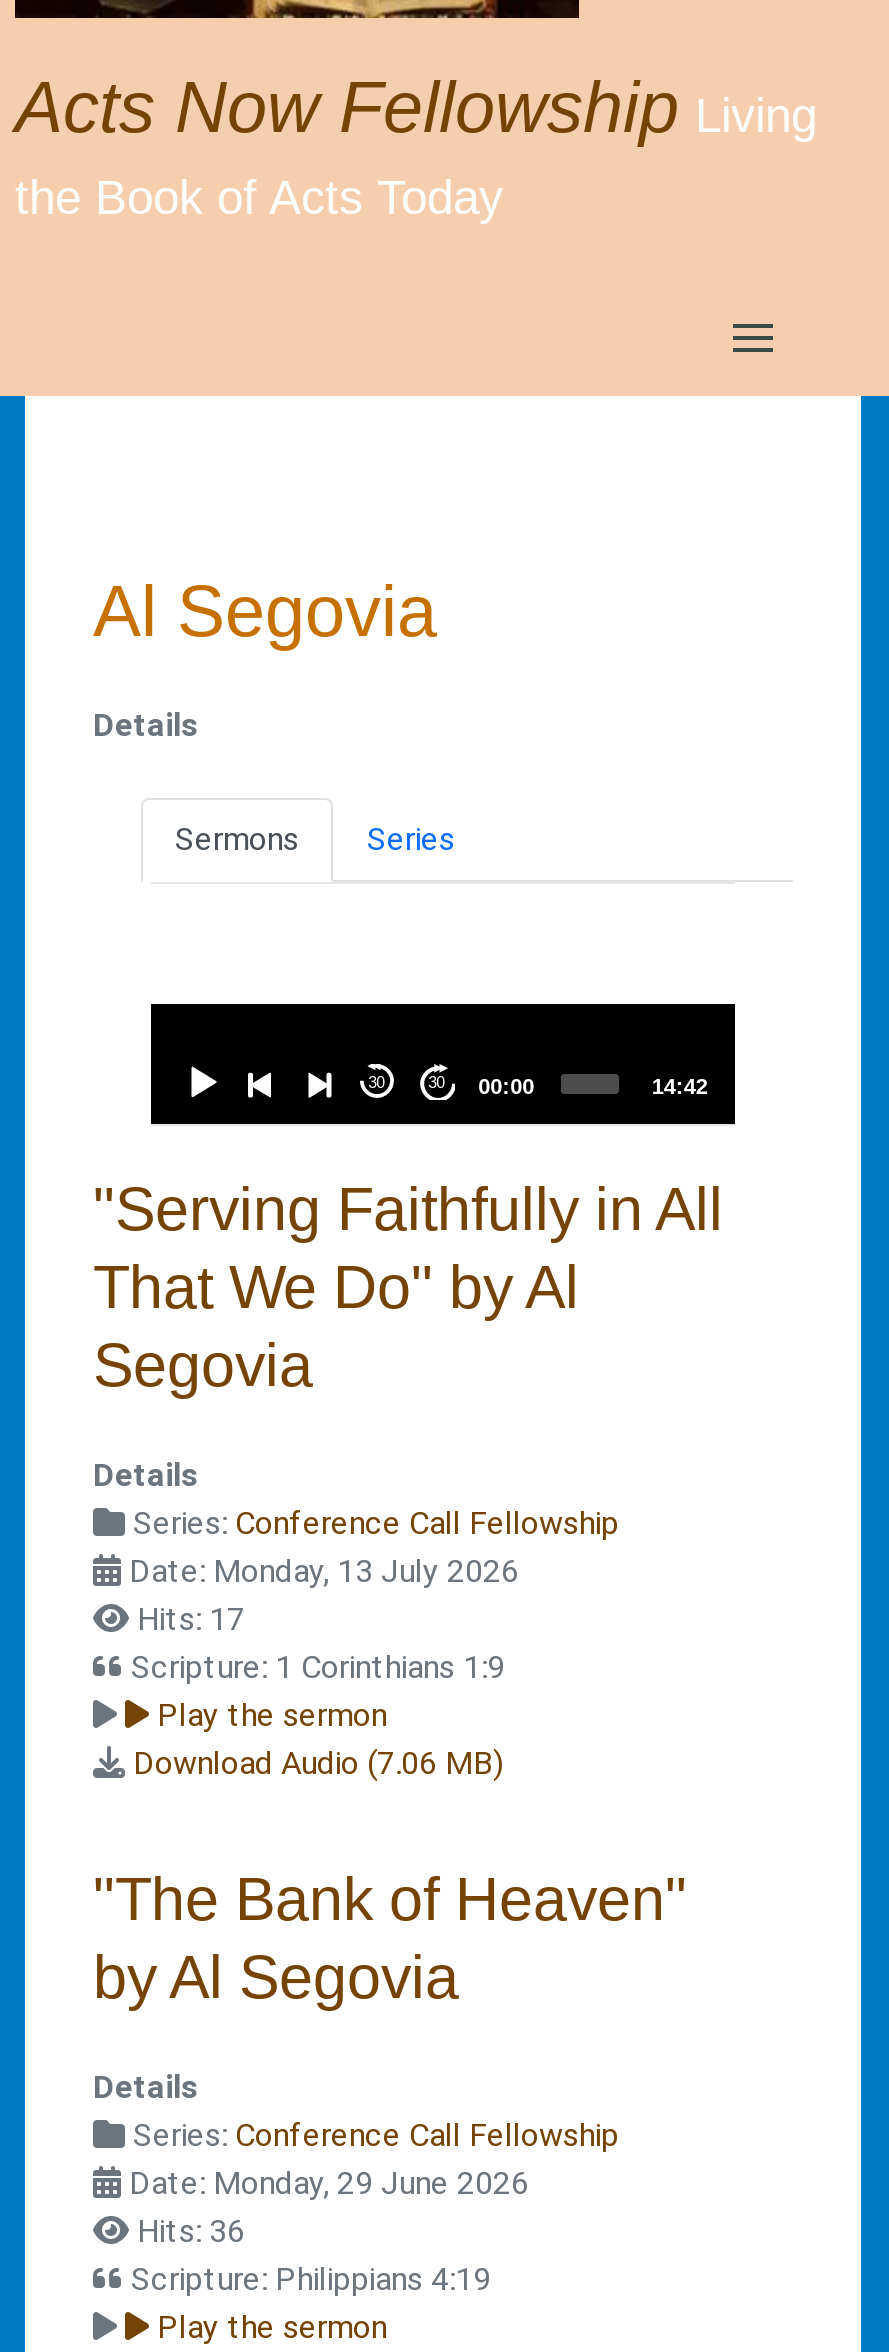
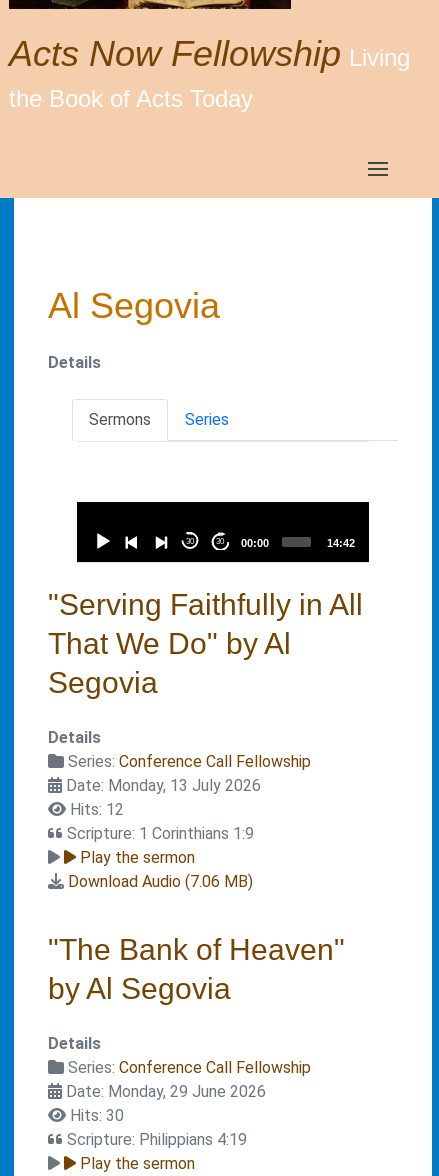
- Hits: 17
+ Hits: 12

- Hits: 36
+ Hits: 30
